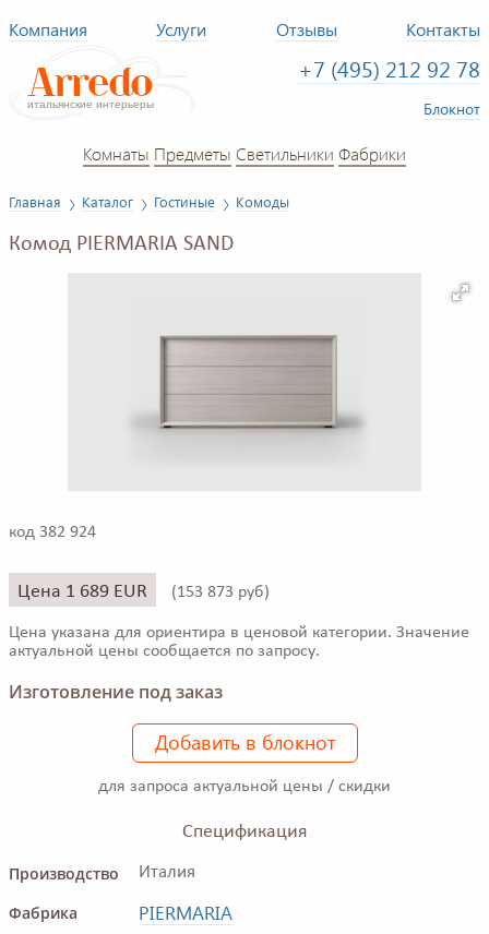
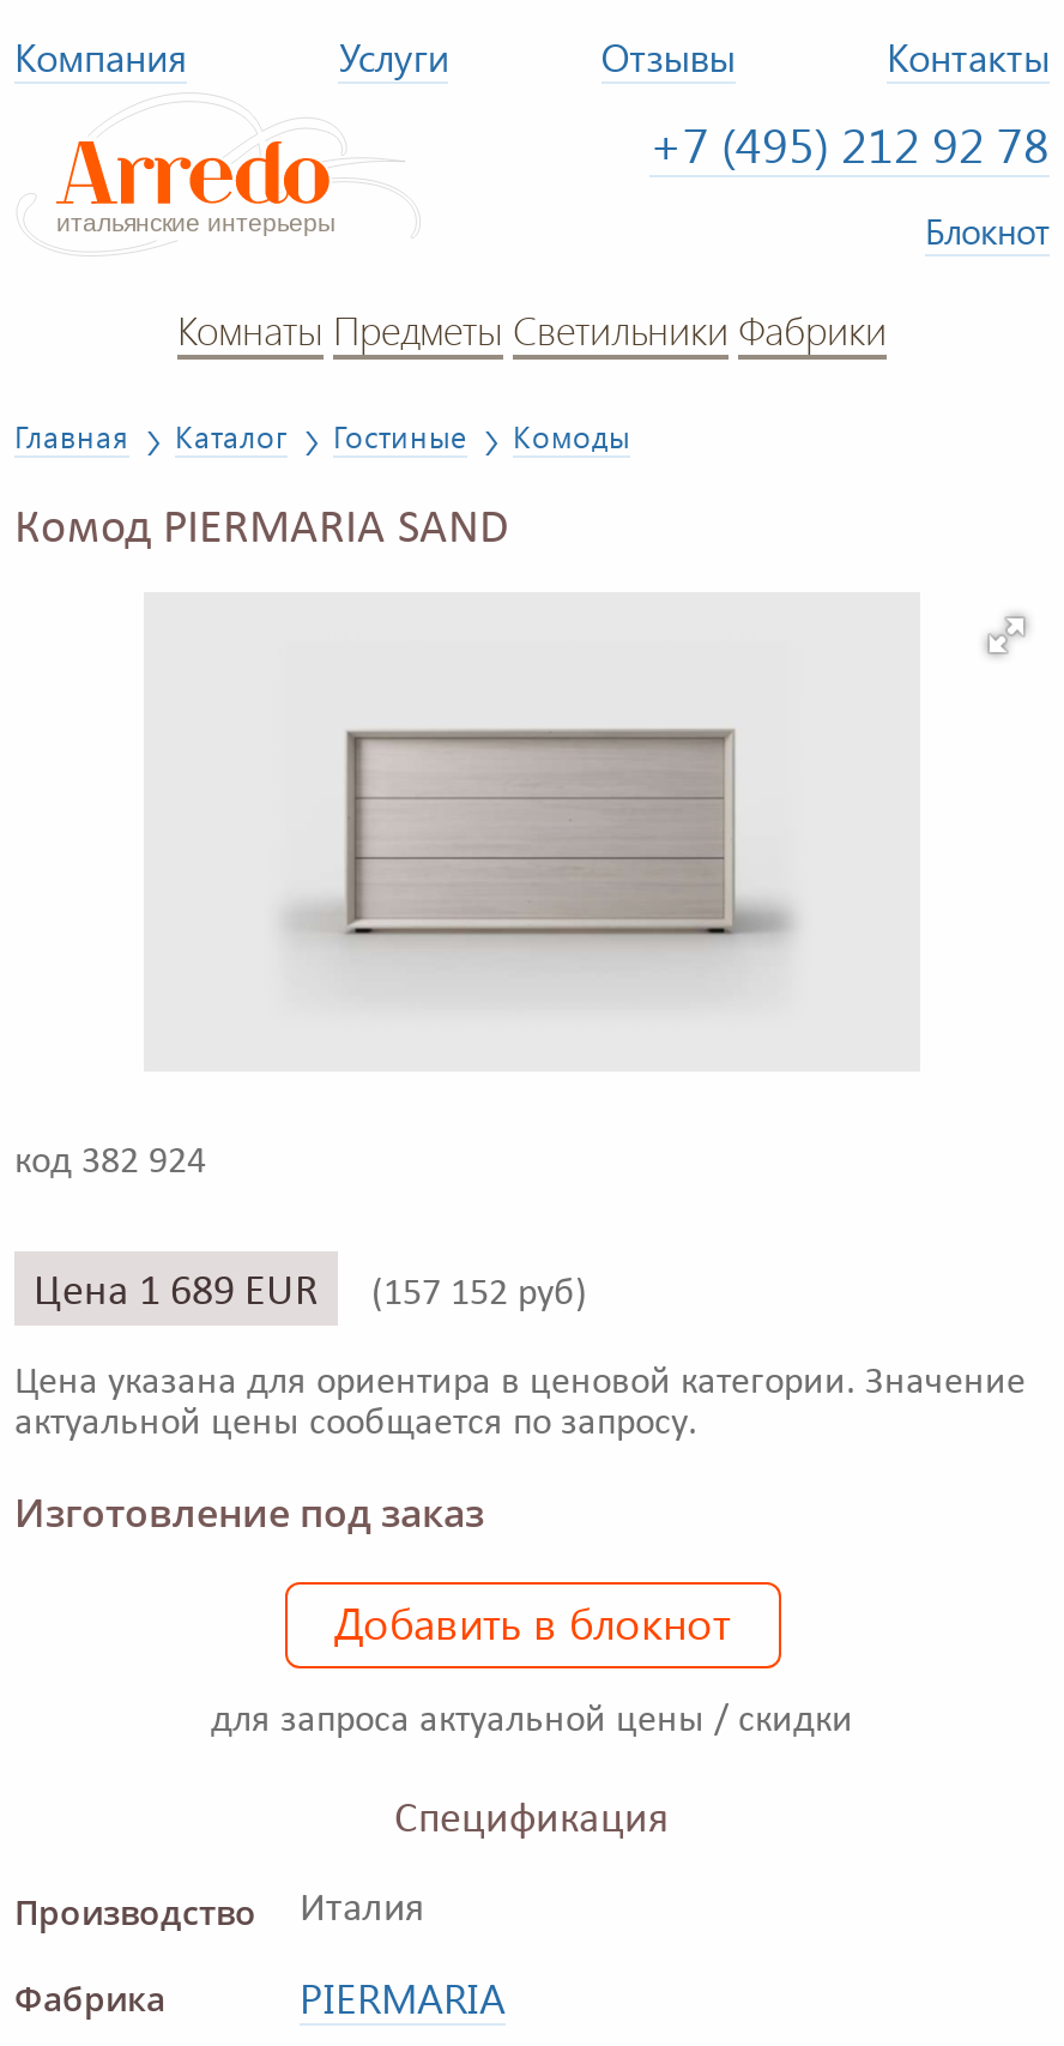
- Цена 1 689 EUR (153 873 руб)
+ Цена 1 689 EUR (157 152 руб)
